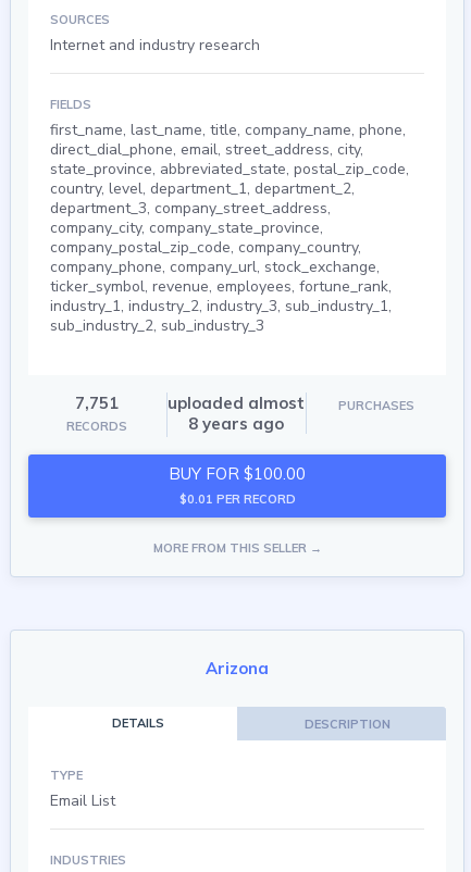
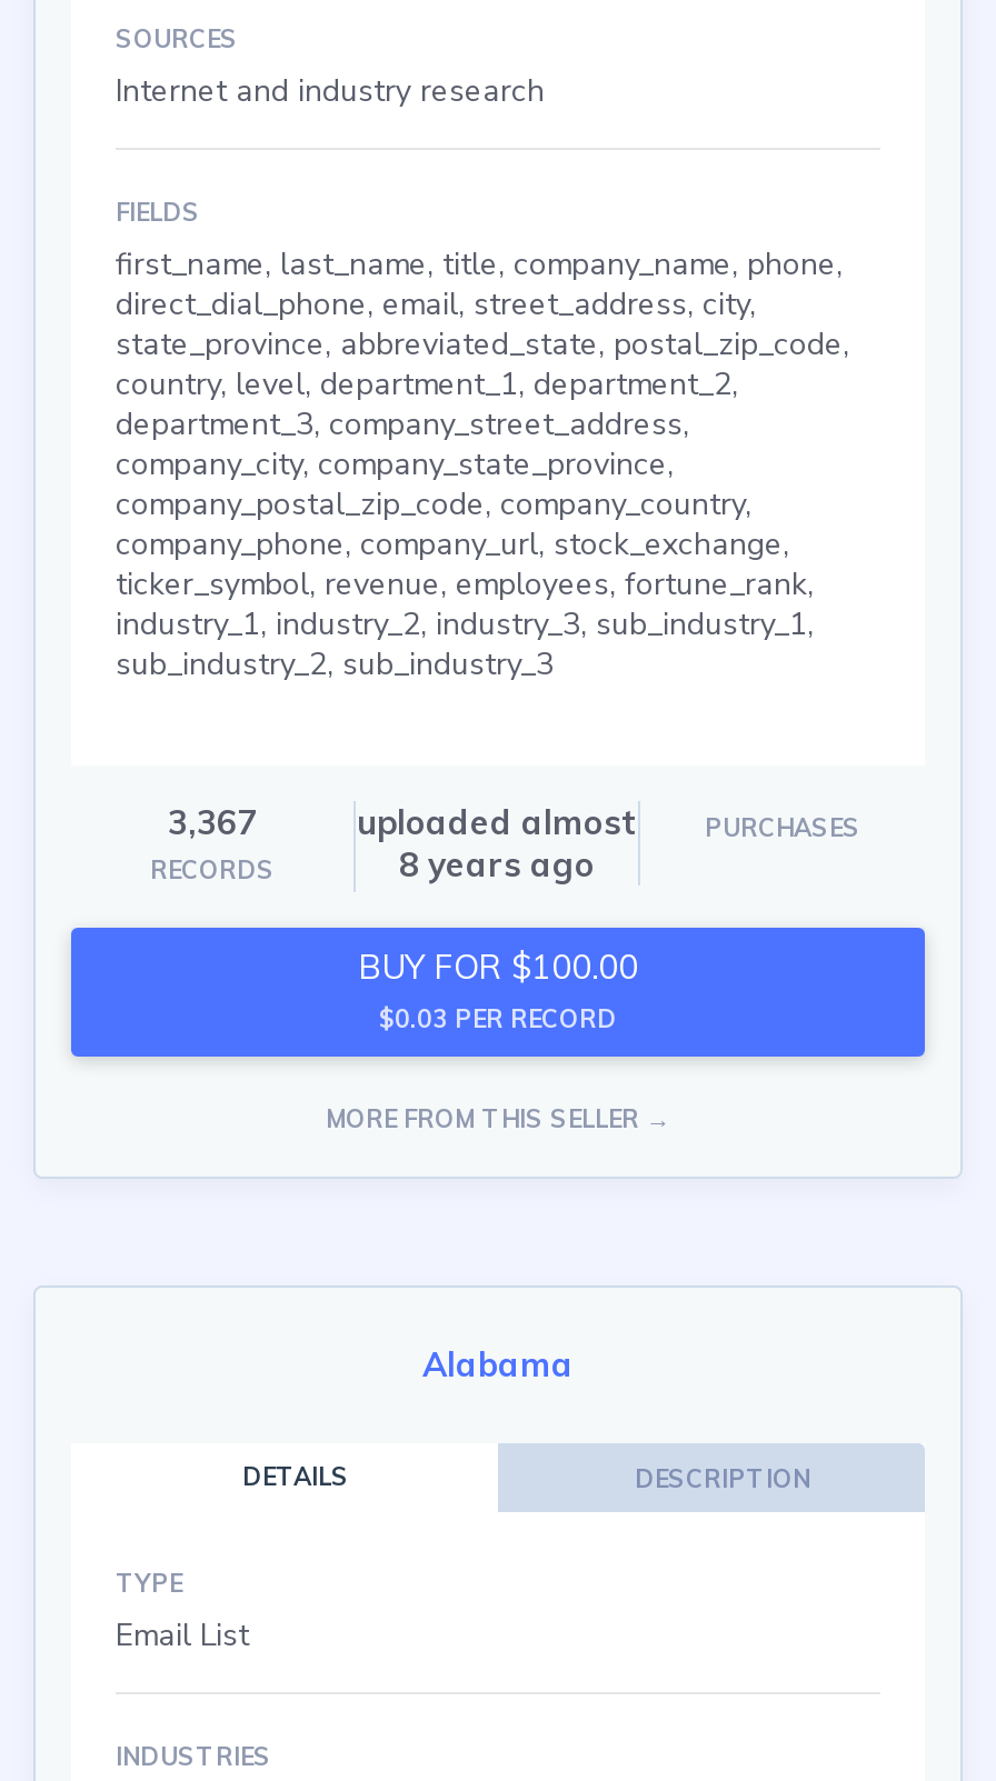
- 7,751
+ 3,367

- $0.01 PER RECORD
+ $0.03 PER RECORD

- Arizona
+ Alabama
